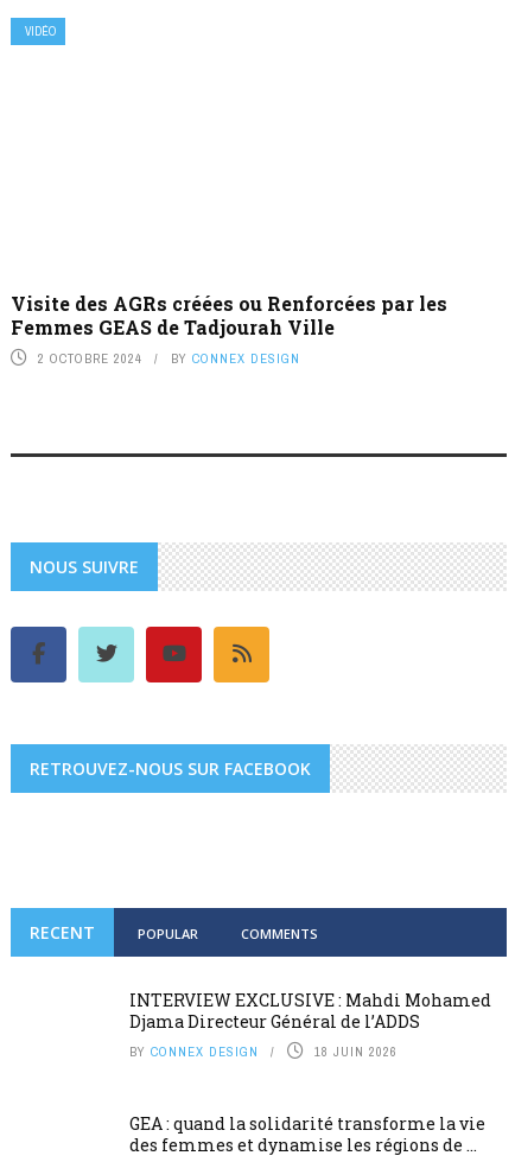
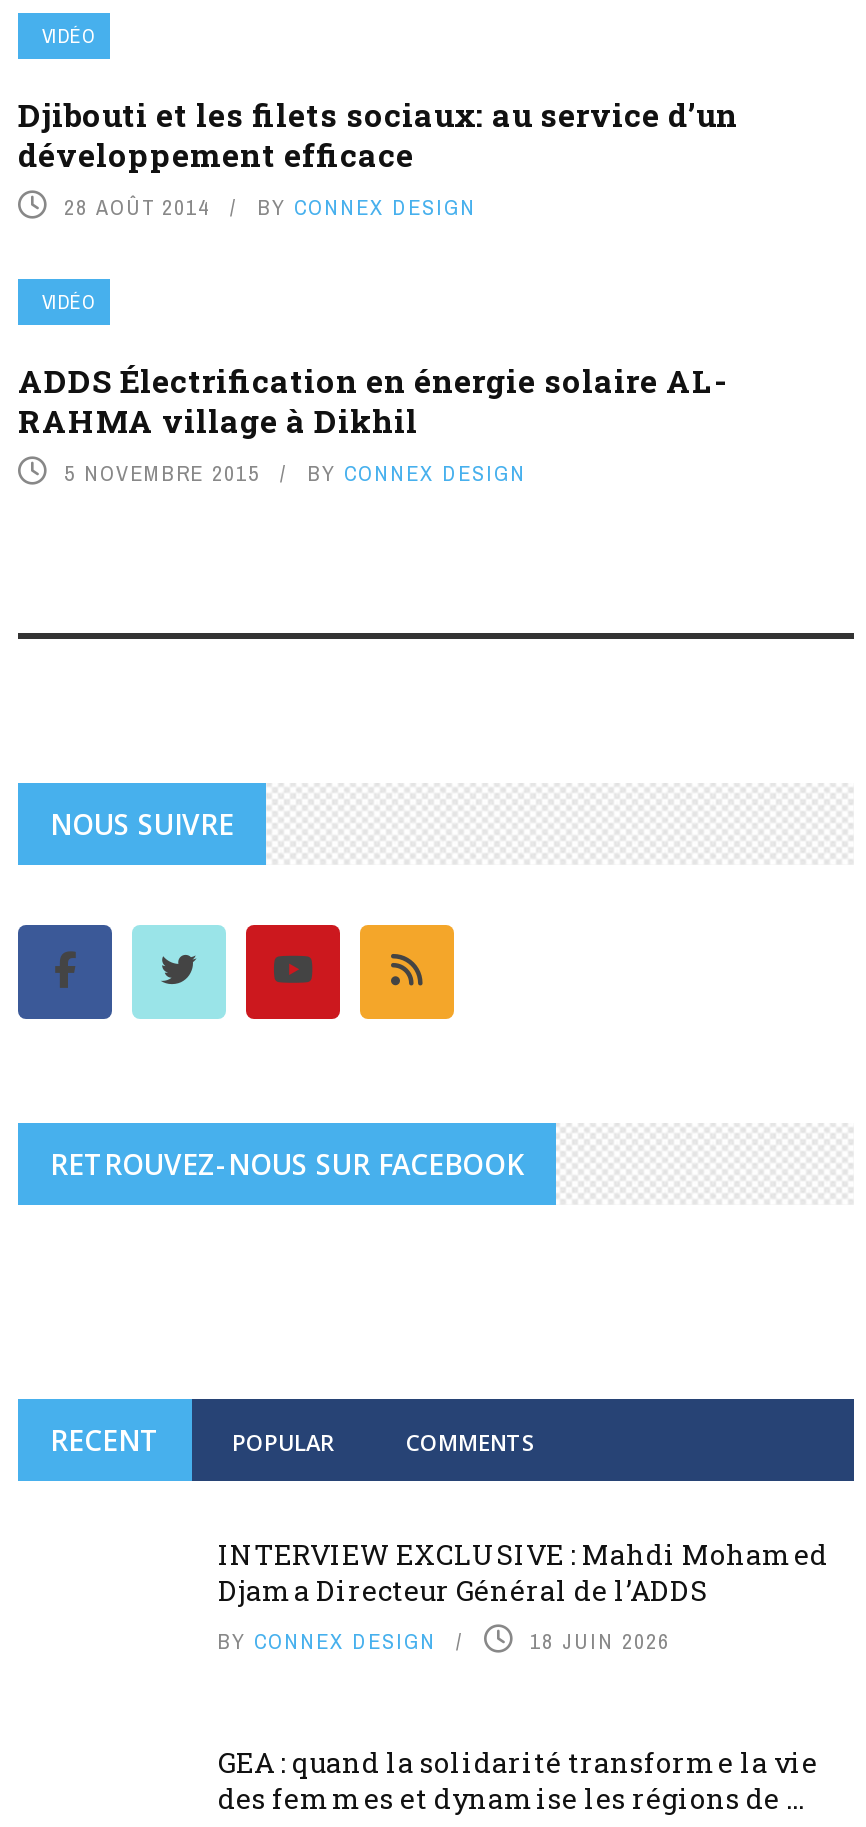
- Visite des AGRs créées ou Renforcées par les
- Femmes GEAS de Tadjourah Ville
- 2 OCTOBRE 2024
+ Djibouti et les filets sociaux: au service d’un
+ développement efficace
+ 28 AOÛT 2014
+ BY CONNEX DESIGN
+ VIDÉO
+ ADDS Électrification en énergie solaire AL-
+ RAHMA village à Dikhil
+ 5 NOVEMBRE 2015
